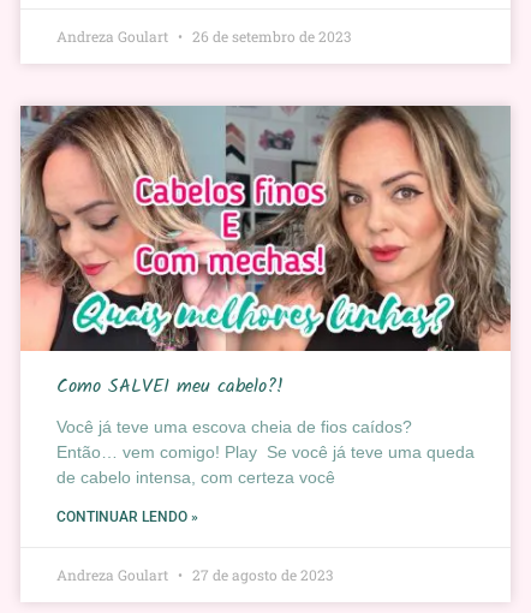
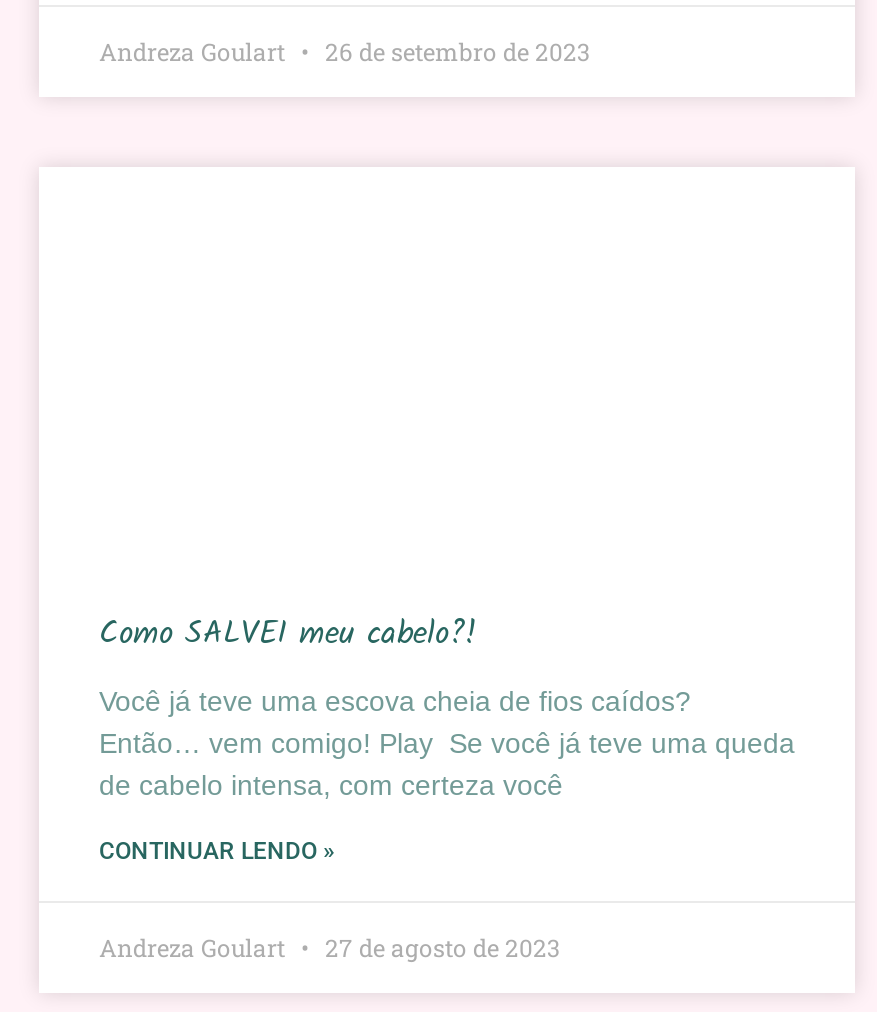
- [image]
